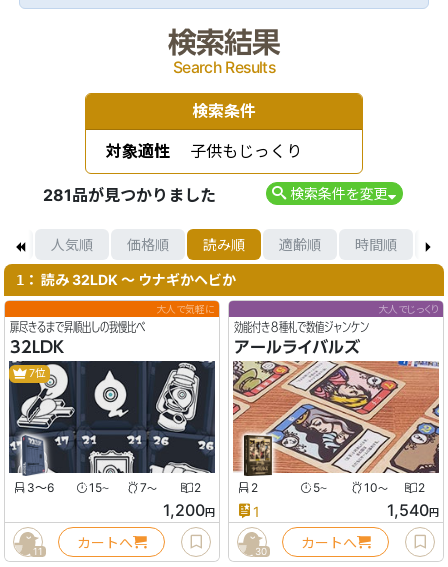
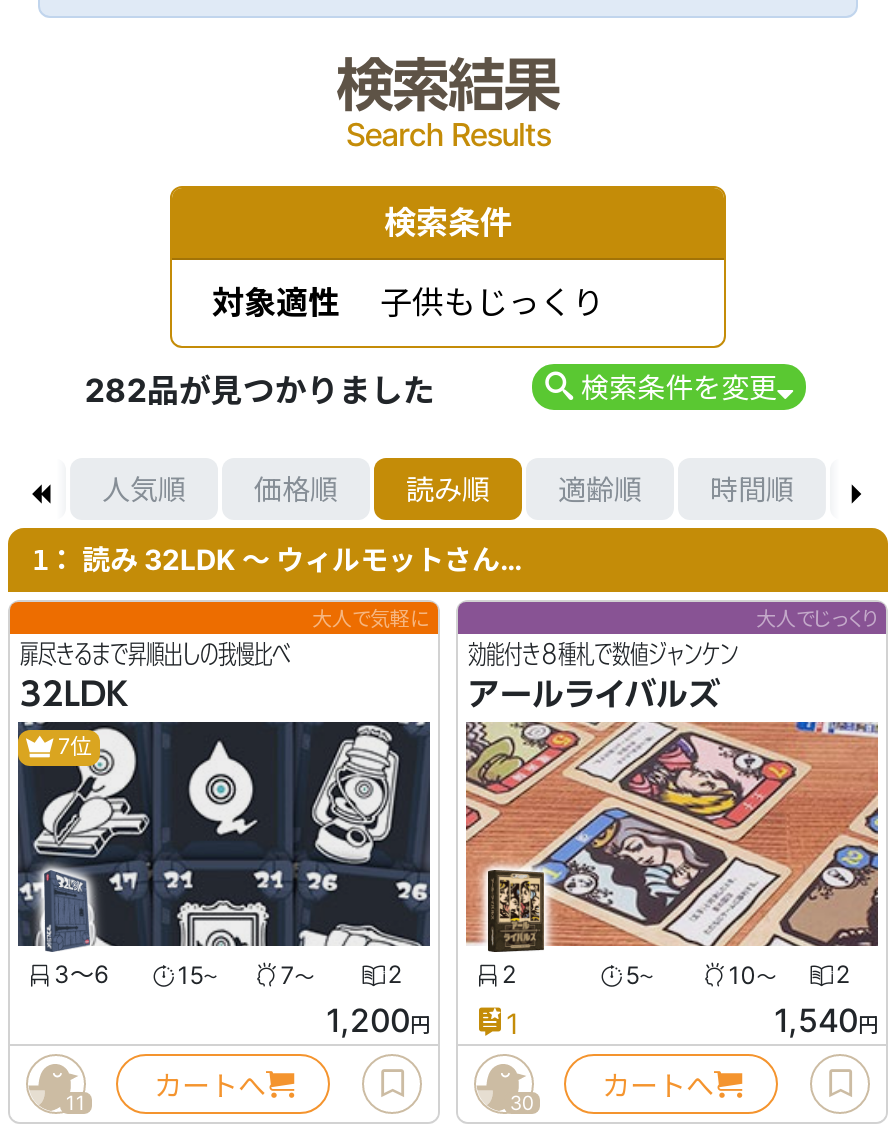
- 281品が見つかりました
+ 282品が見つかりました

- 1： 読み 32LDK 〜 ウナギかヘビか
+ 1： 読み 32LDK 〜 ウィルモットさん…
